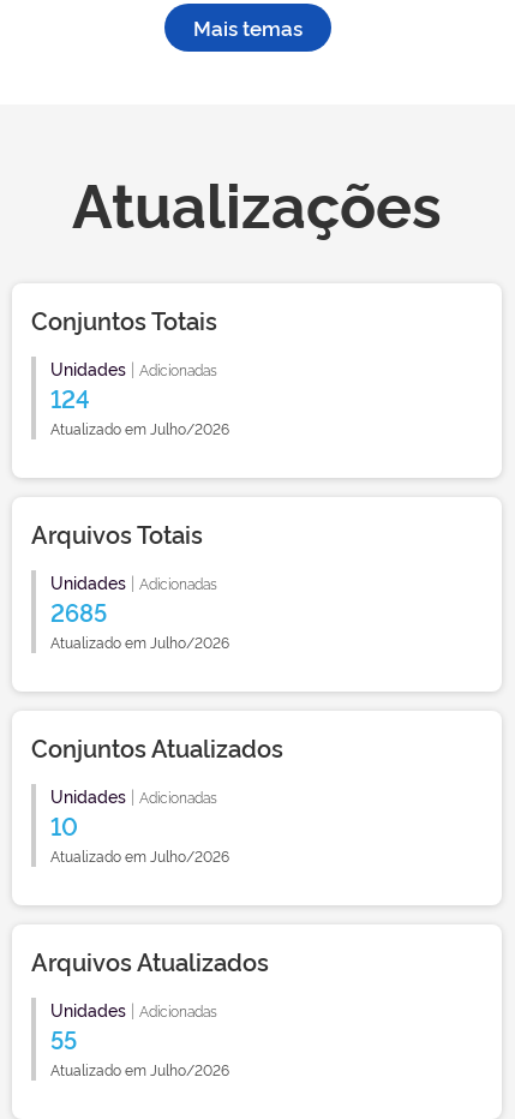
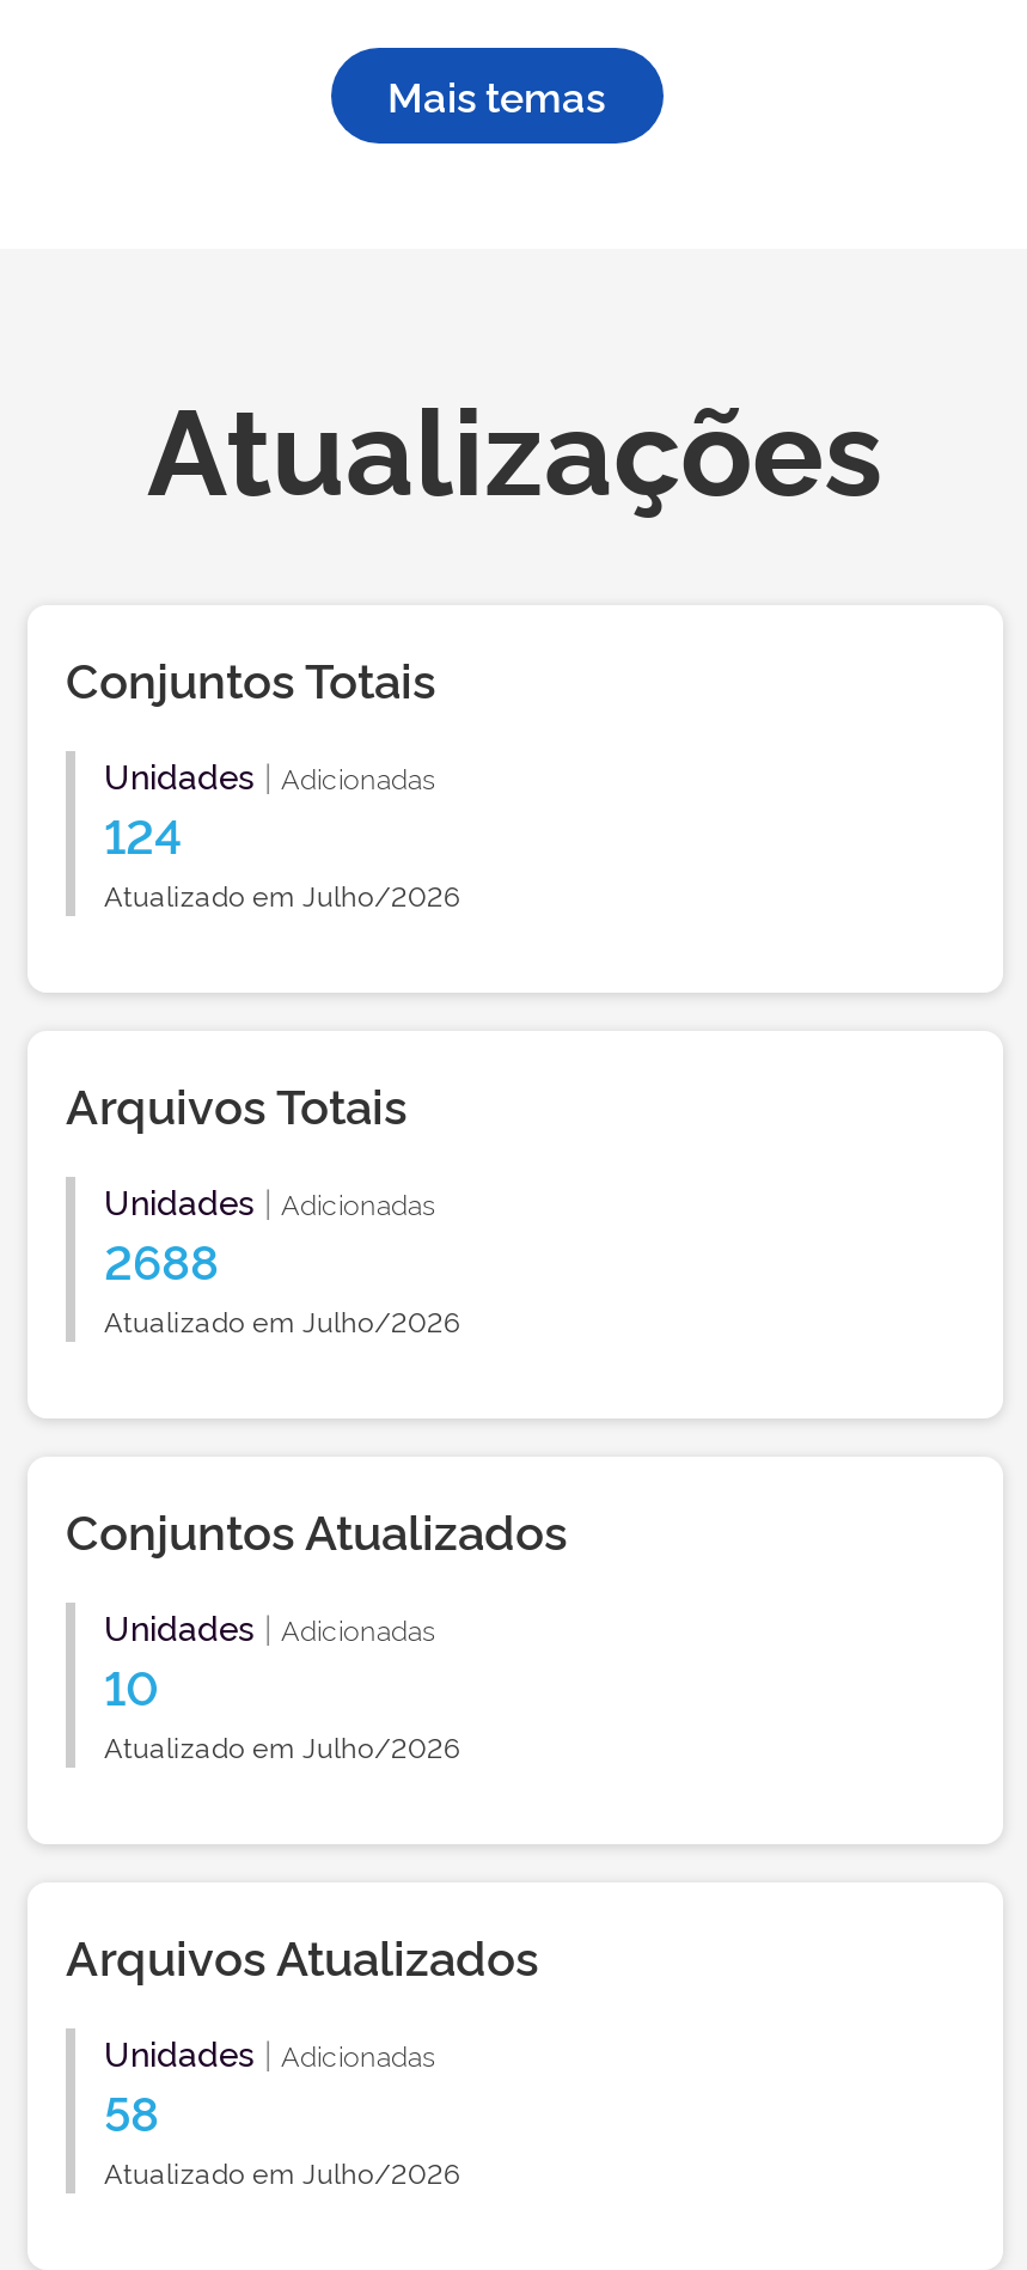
- 2685
+ 2688

- 55
+ 58
